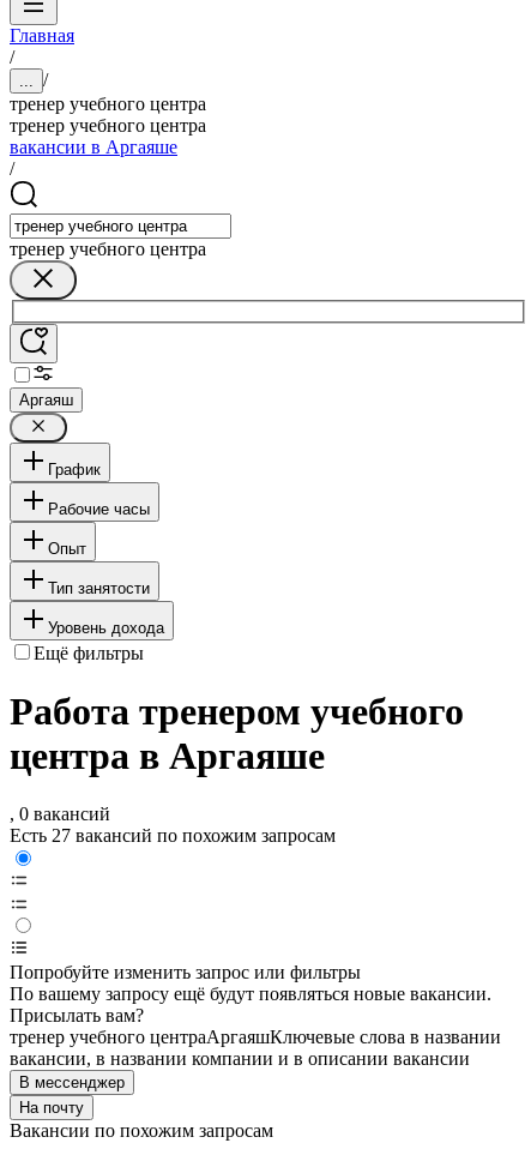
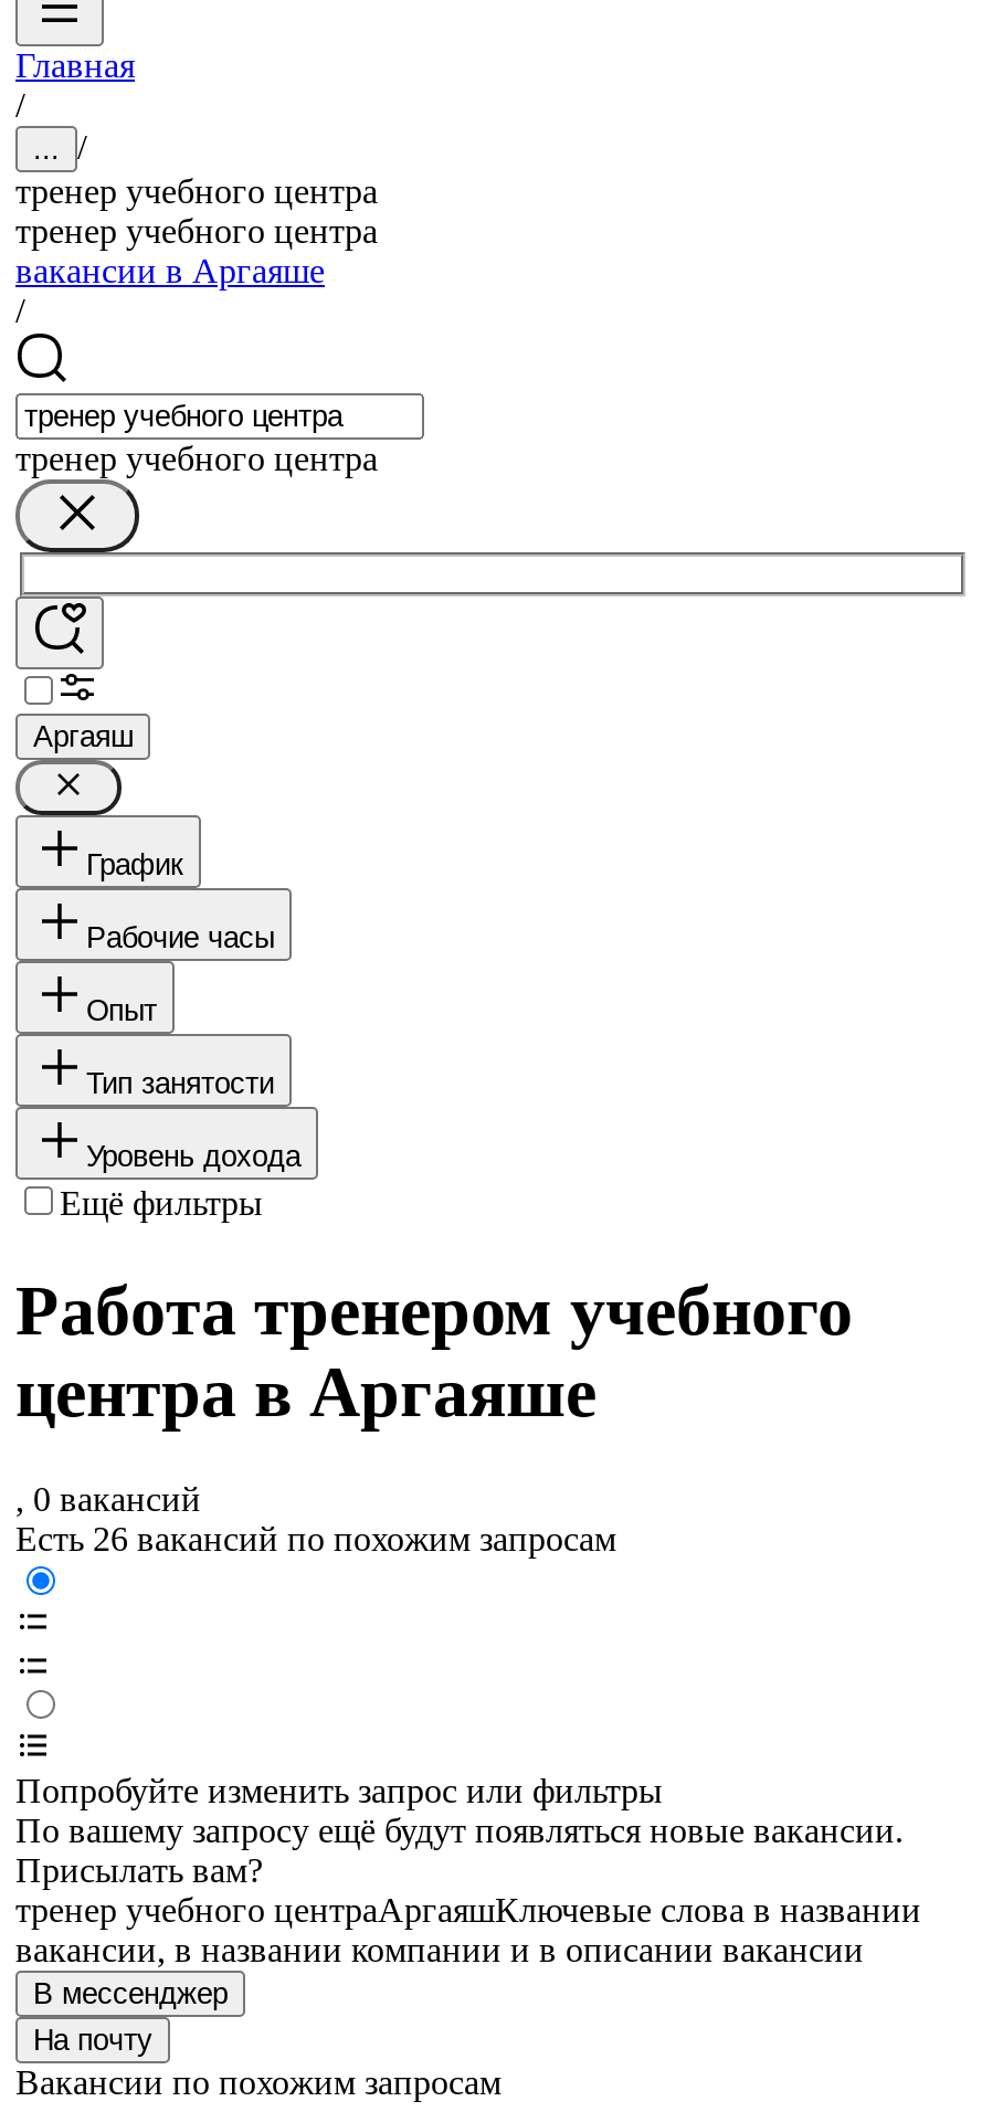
- Есть 27 вакансий по похожим запросам
+ Есть 26 вакансий по похожим запросам
